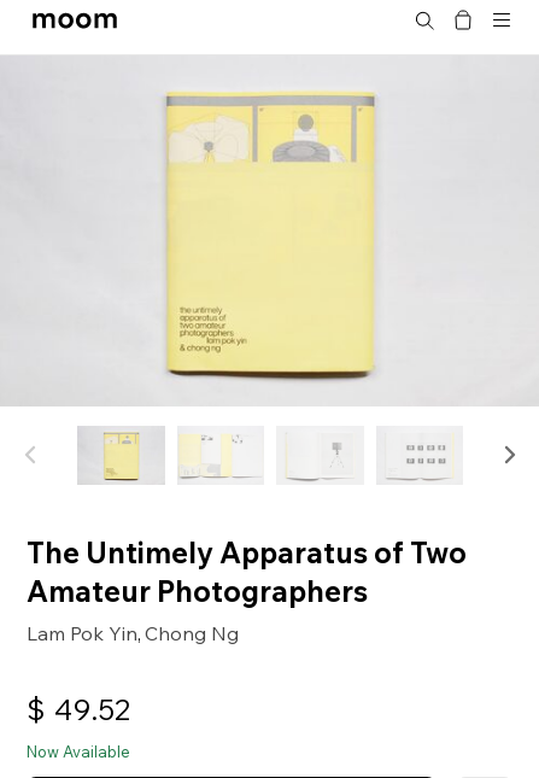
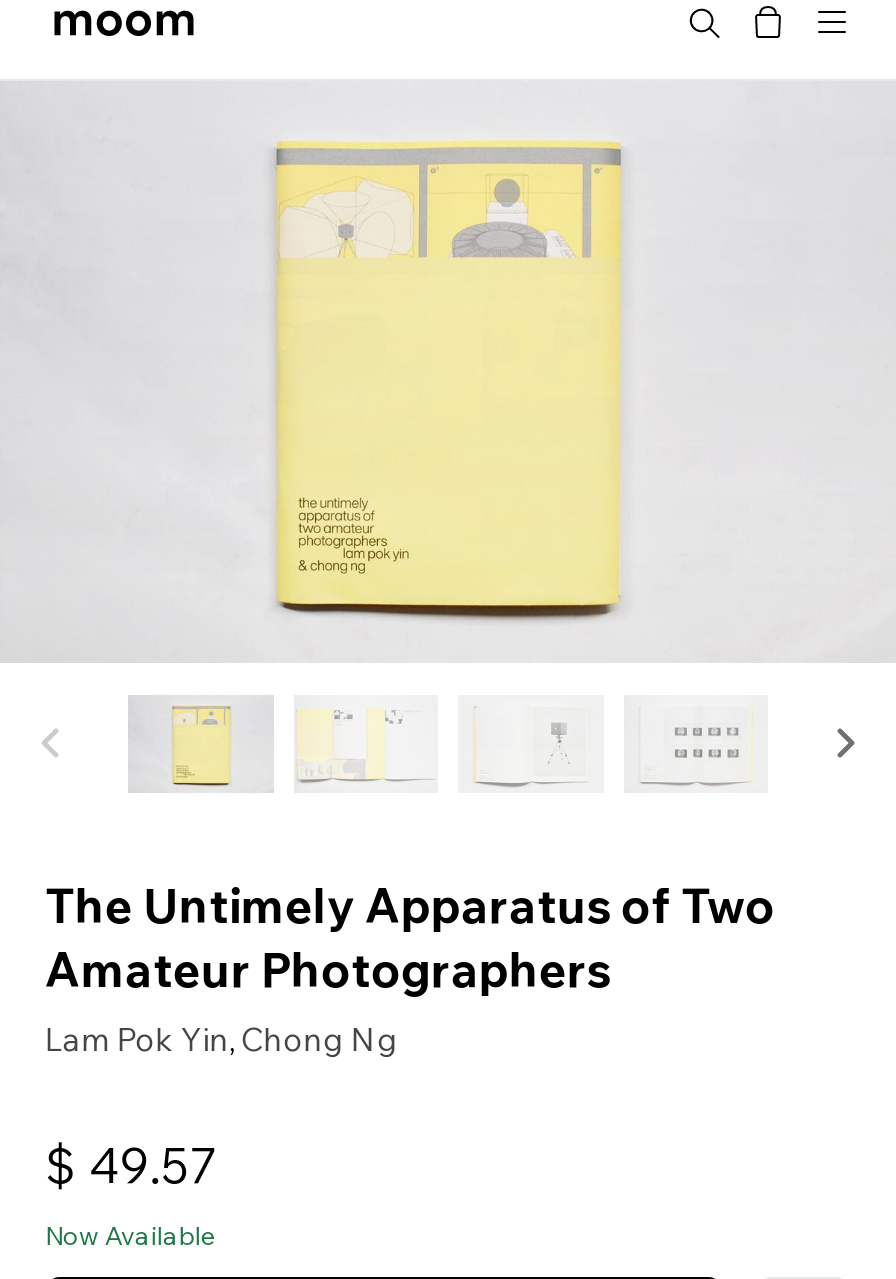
- $ 49.52
+ $ 49.57
